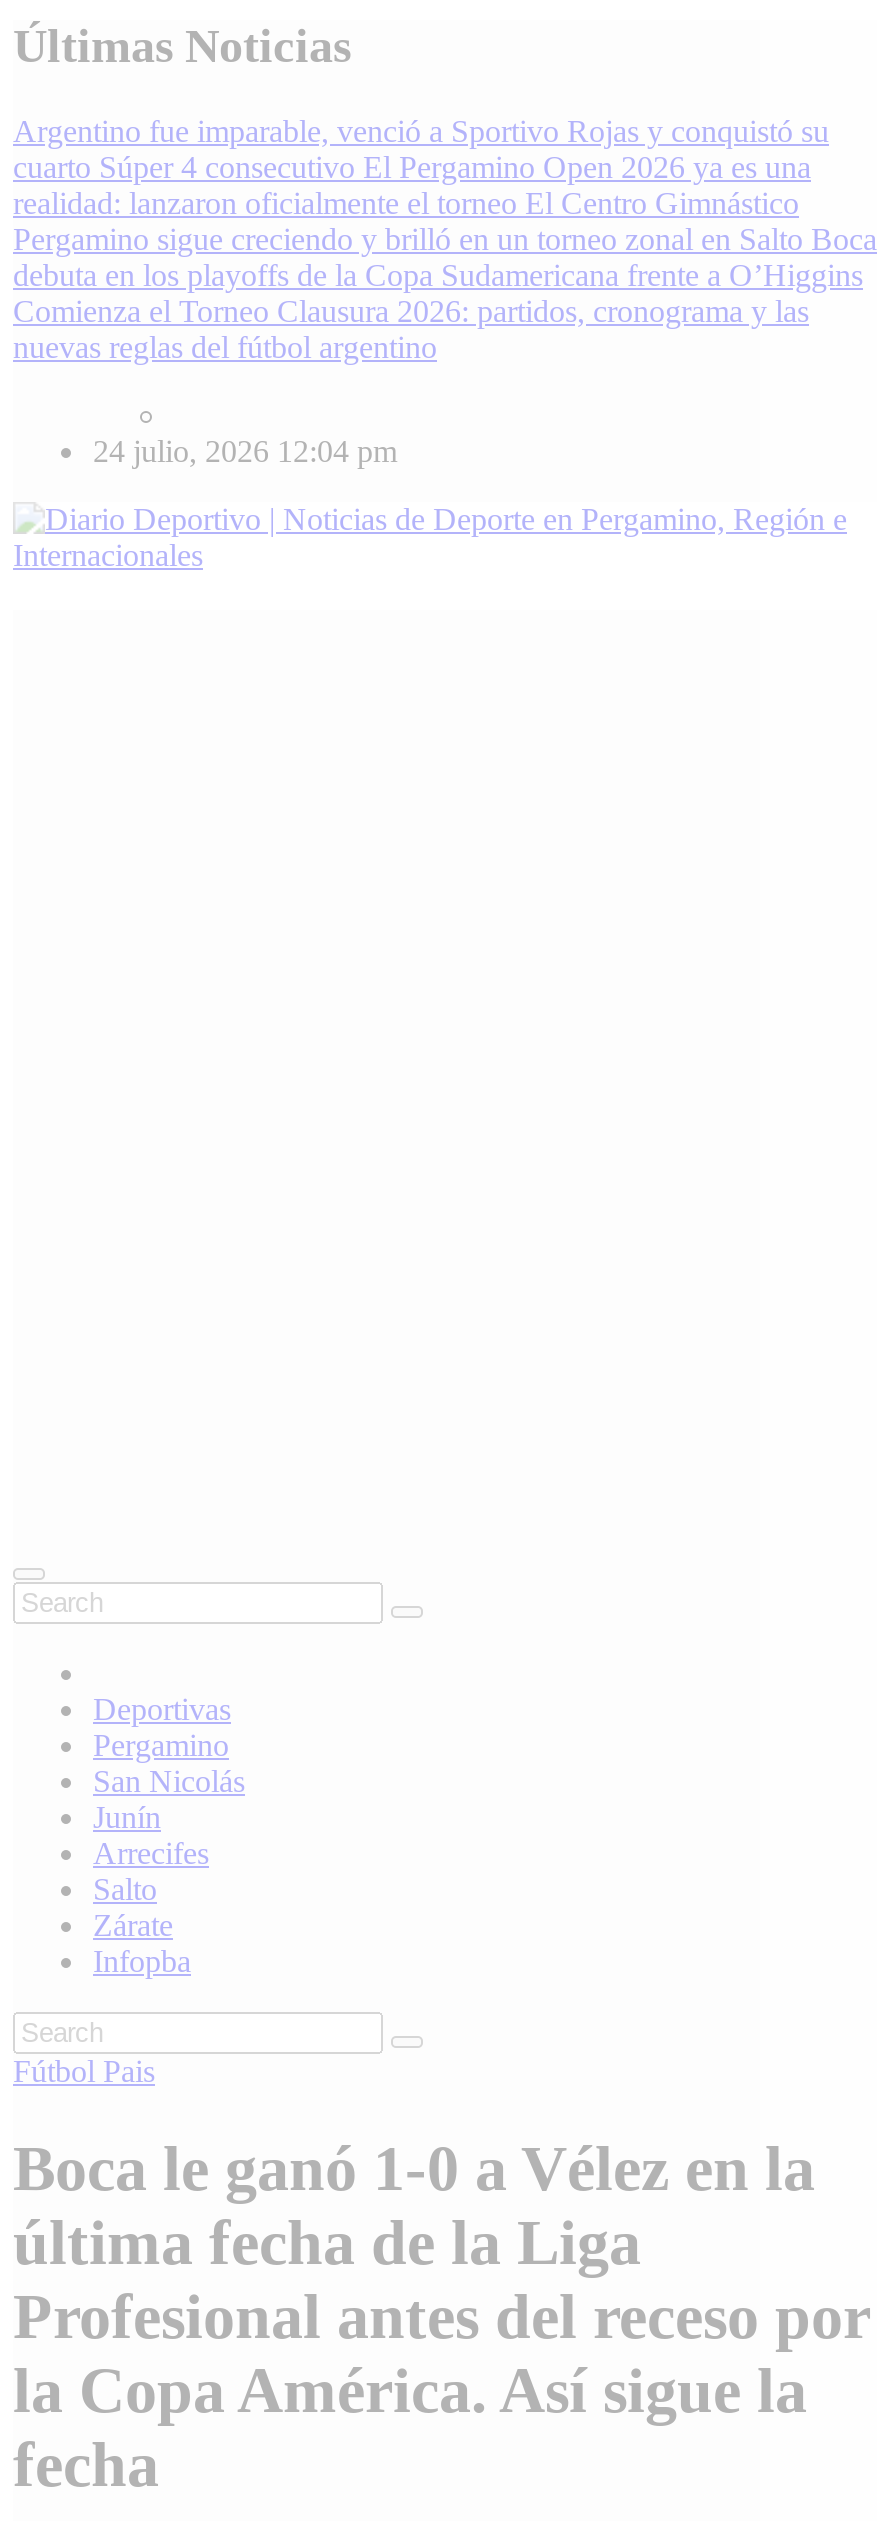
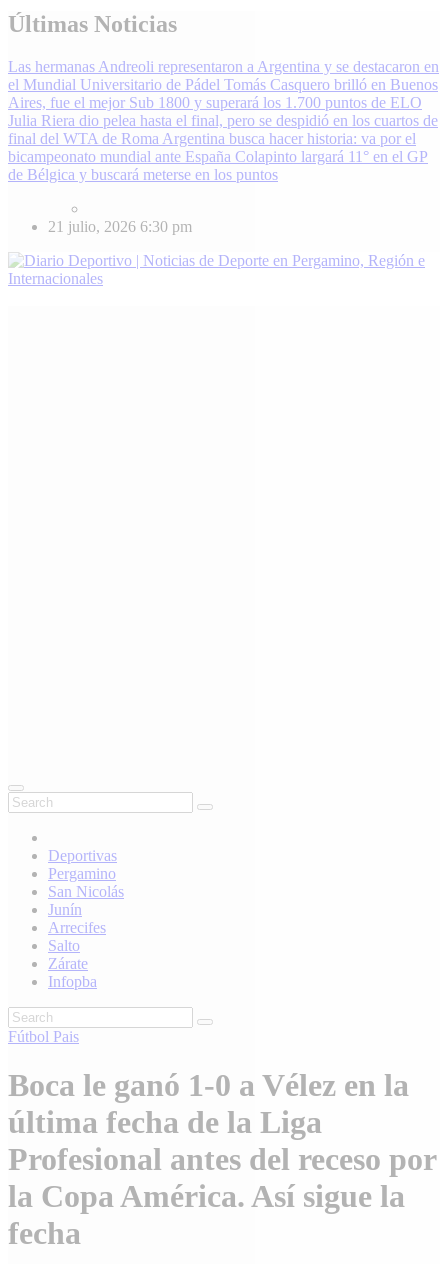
- Argentino fue imparable, venció a Sportivo Rojas y conquistó su
- cuarto Súper 4 consecutivo El Pergamino Open 2026 ya es una
- realidad: lanzaron oficialmente el torneo El Centro Gimnástico
- Pergamino sigue creciendo y brilló en un torneo zonal en Salto Boca
- debuta en los playoffs de la Copa Sudamericana frente a O’Higgins
- Comienza el Torneo Clausura 2026: partidos, cronograma y las
- nuevas reglas del fútbol argentino
+ Las hermanas Andreoli representaron a Argentina y se destacaron en
+ el Mundial Universitario de Pádel Tomás Casquero brilló en Buenos
+ Aires, fue el mejor Sub 1800 y superará los 1.700 puntos de ELO
+ Julia Riera dio pelea hasta el final, pero se despidió en los cuartos de
+ final del WTA de Roma Argentina busca hacer historia: va por el
+ bicampeonato mundial ante España Colapinto largará 11° en el GP
+ de Bélgica y buscará meterse en los puntos

- 24 julio, 2026 12:04 pm
+ 21 julio, 2026 6:30 pm
